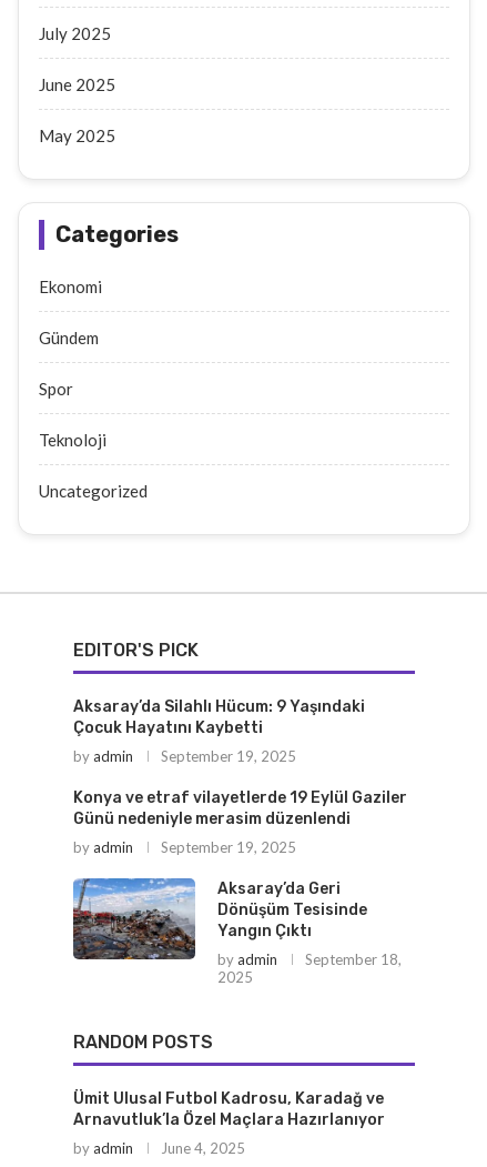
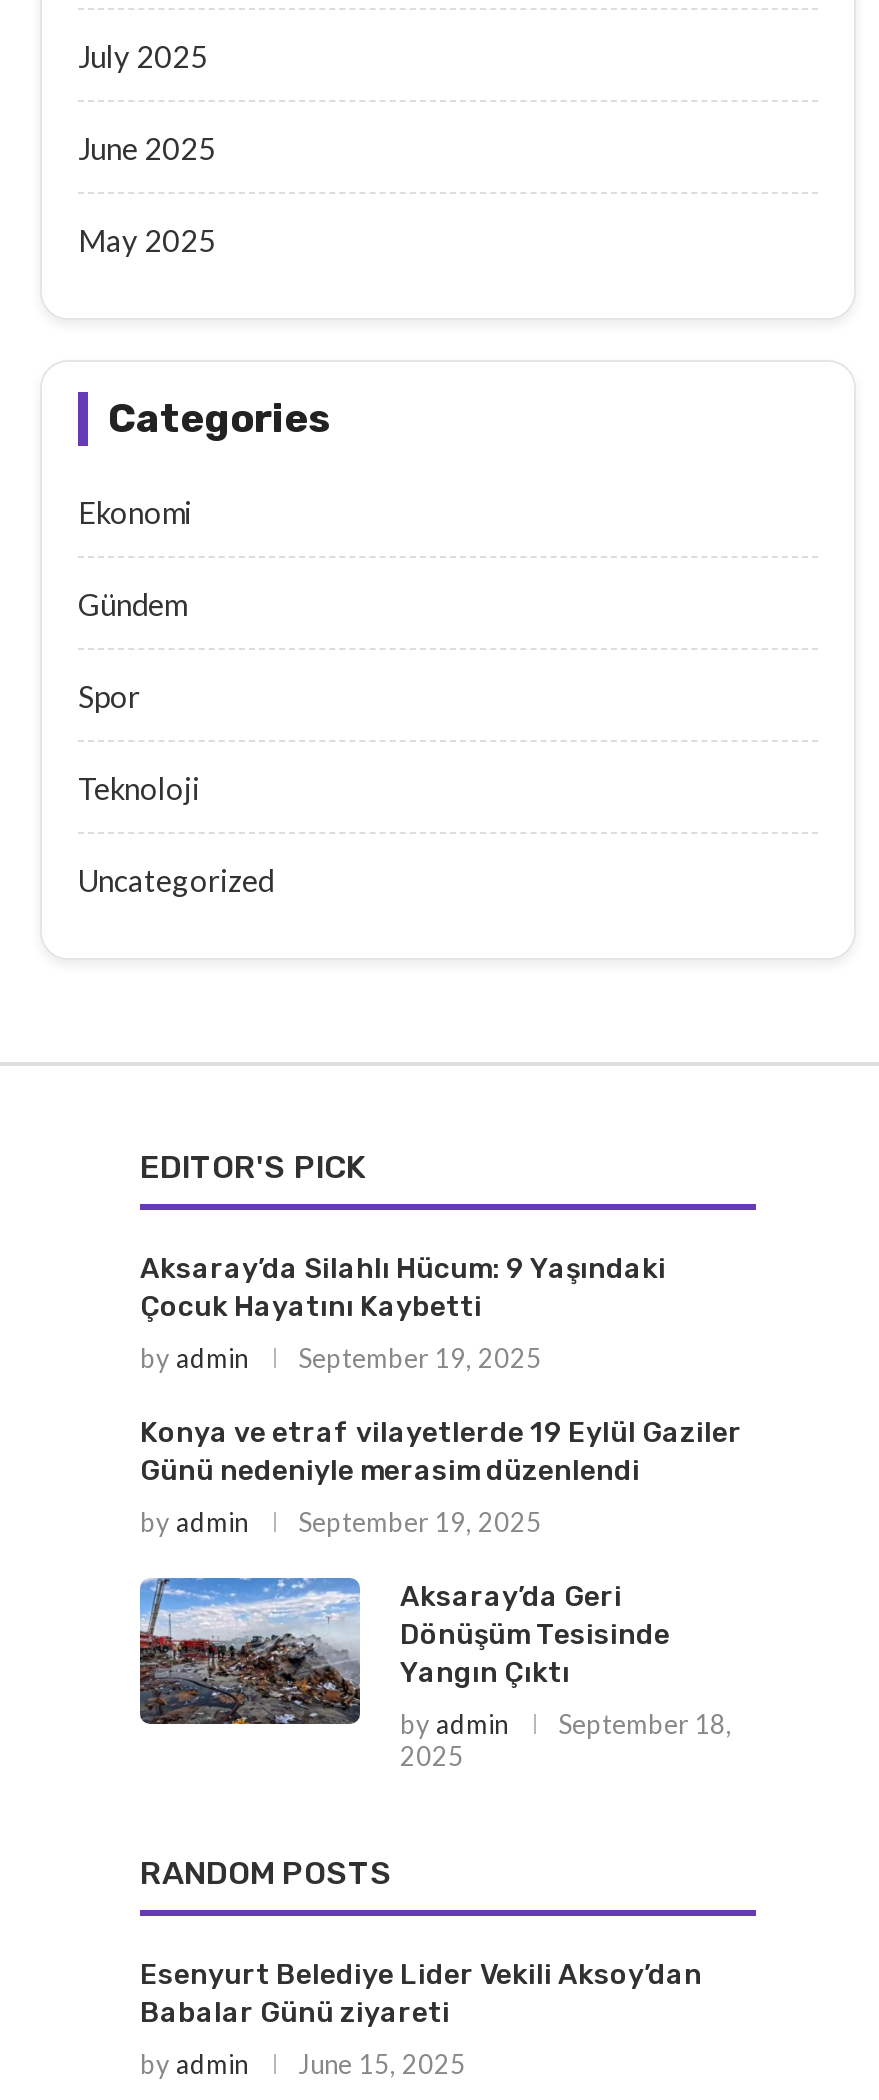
- Ümit Ulusal Futbol Kadrosu, Karadağ ve
- Arnavutluk’la Özel Maçlara Hazırlanıyor
+ Esenyurt Belediye Lider Vekili Aksoy’dan
+ Babalar Günü ziyareti

- by admin June 4, 2025
+ by admin June 15, 2025
